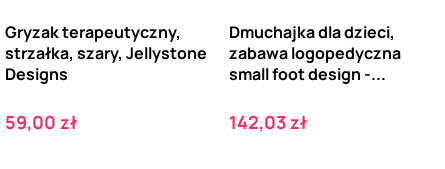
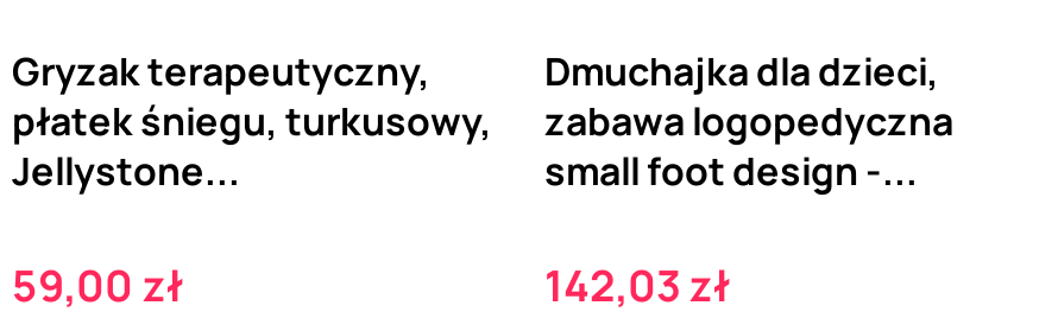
- strzałka, szary, Jellystone
- Designs
+ płatek śniegu, turkusowy,
+ Jellystone...
